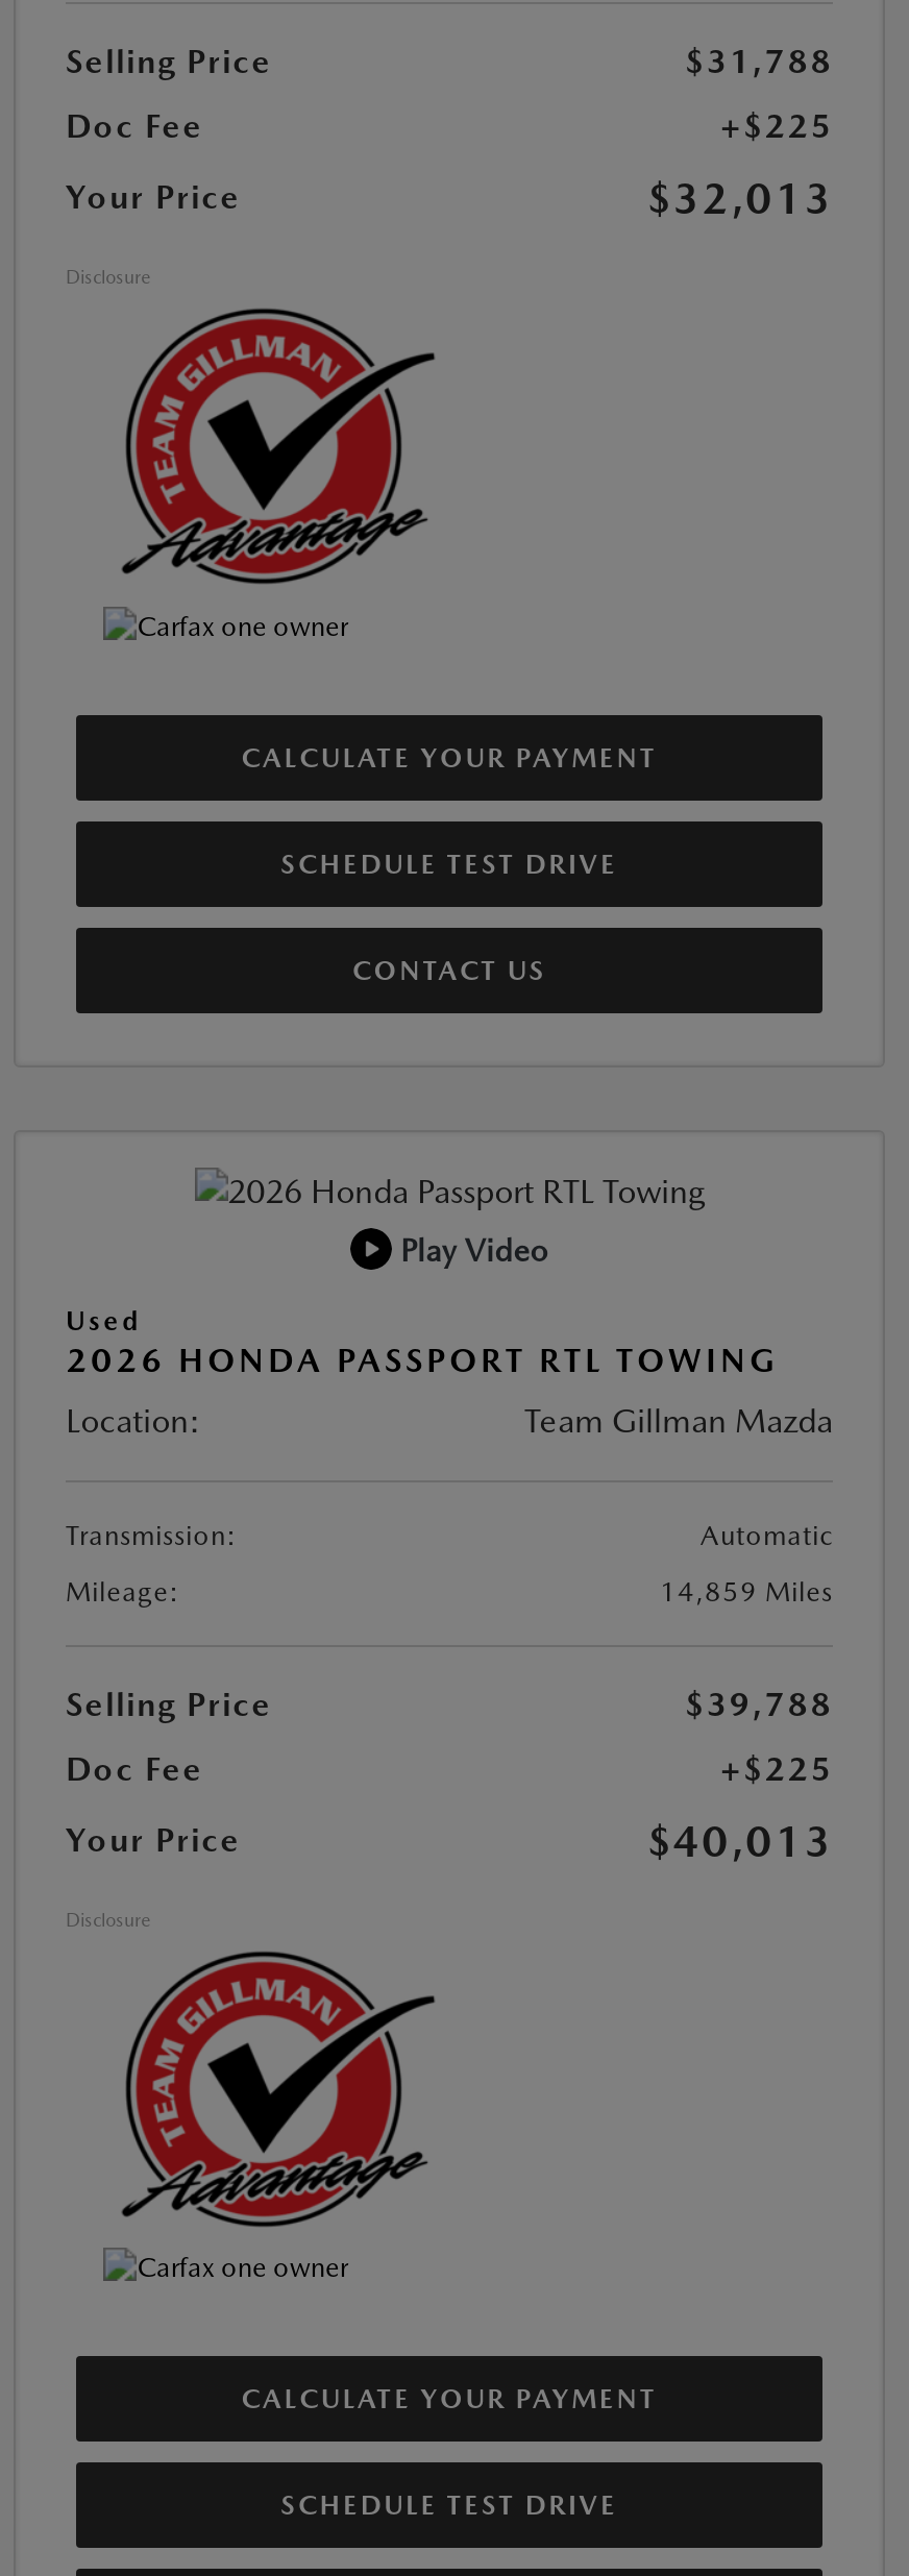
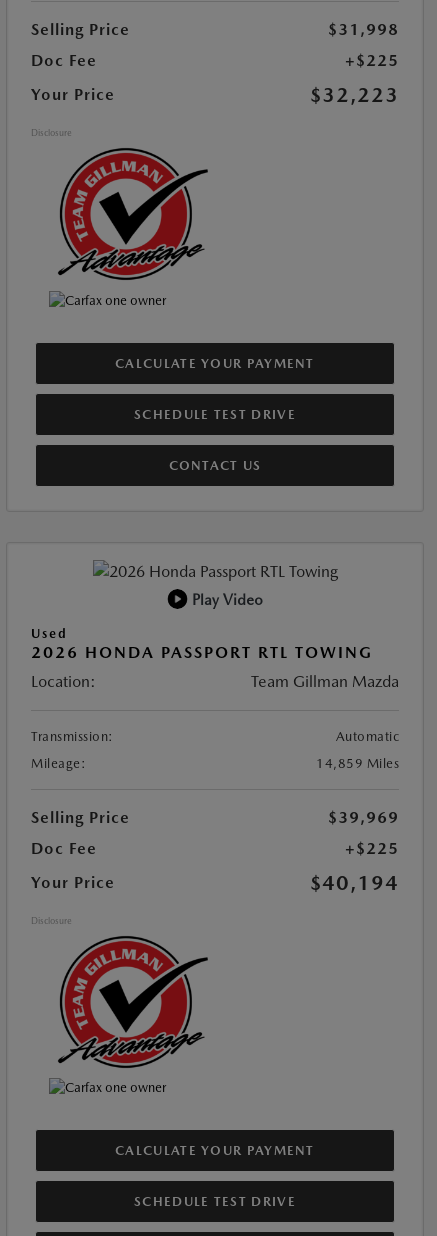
- $31,788
+ $31,998

- $32,013
+ $32,223

- $39,788
+ $39,969

- $40,013
+ $40,194
